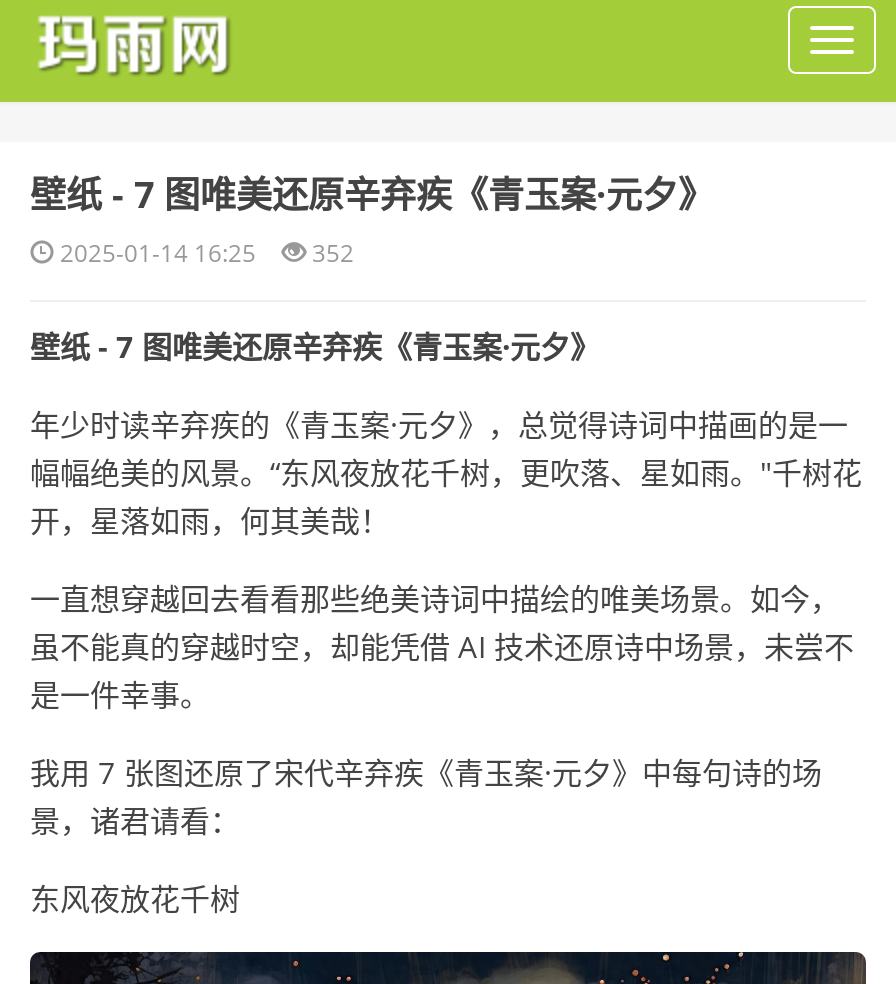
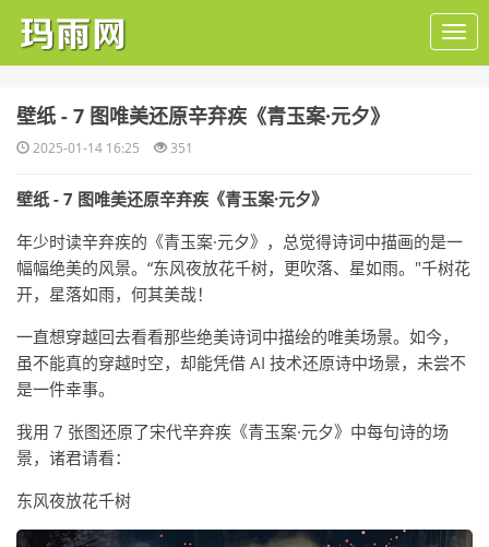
- 2025-01-14 16:25 352
+ 2025-01-14 16:25 351
